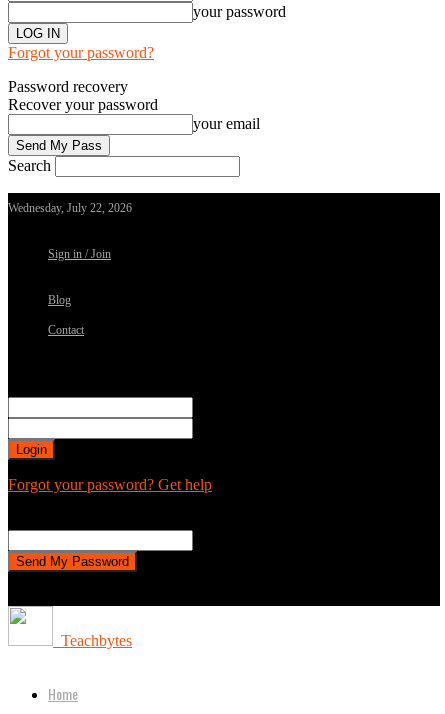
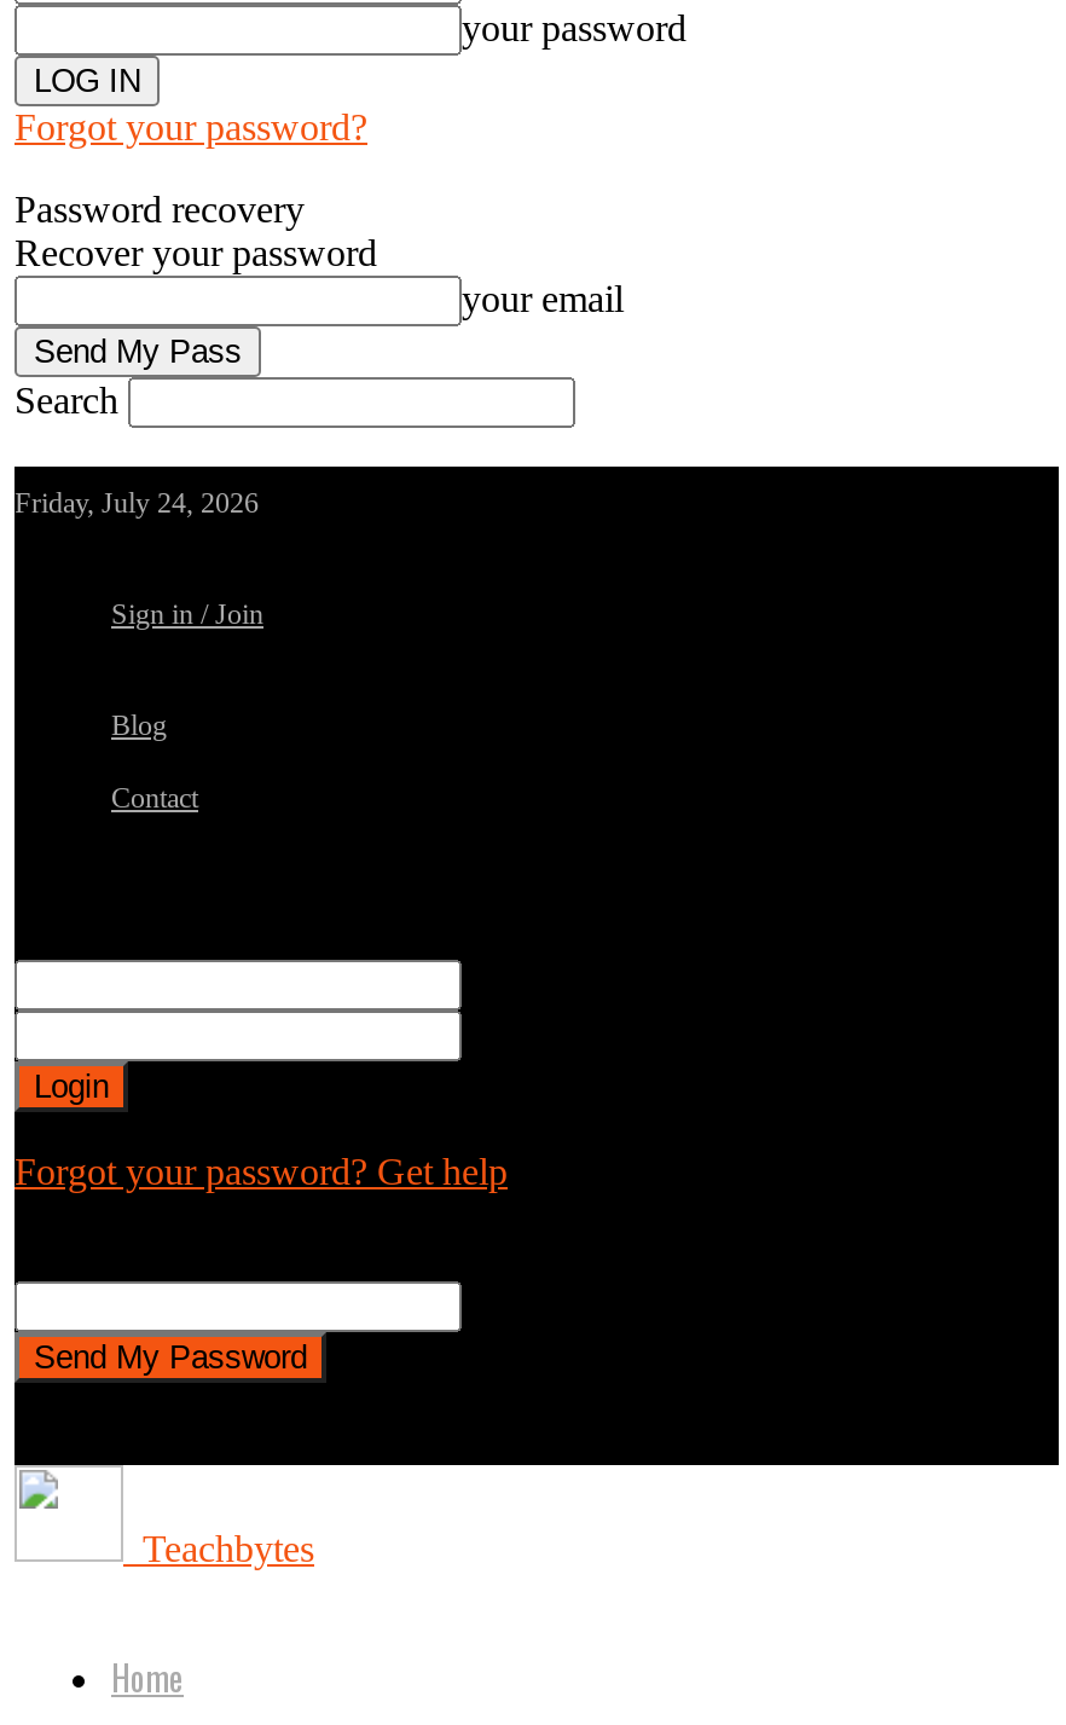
- Wednesday, July 22, 2026
+ Friday, July 24, 2026
